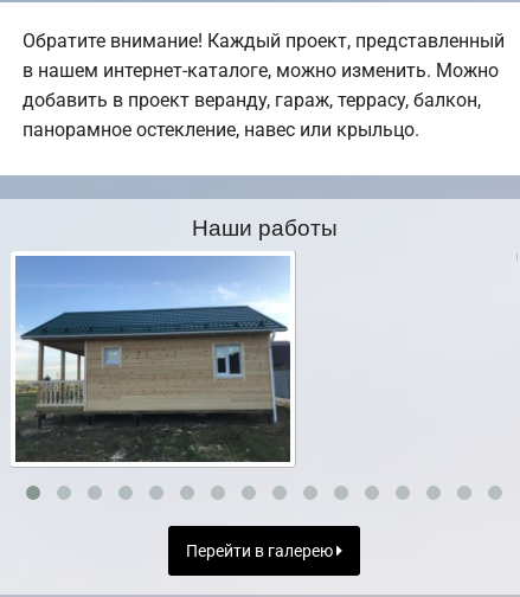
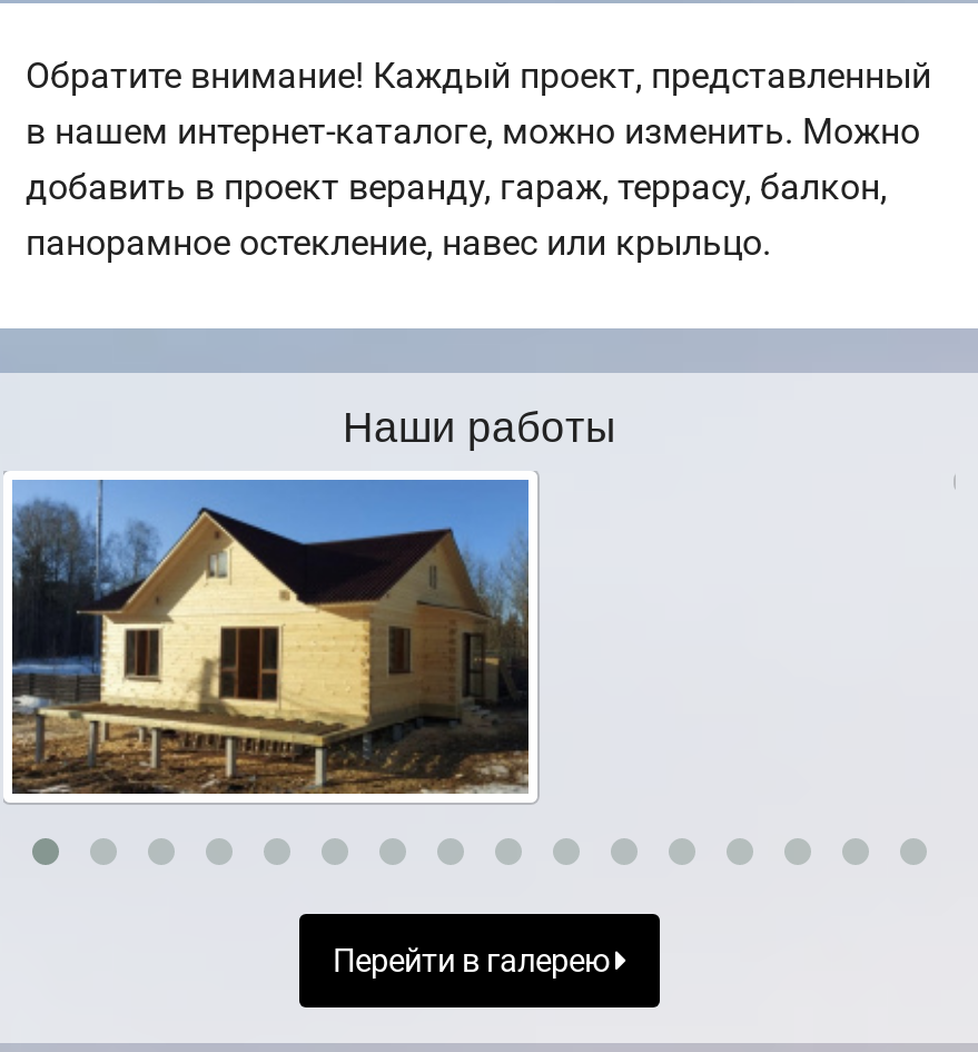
- [image]
+ [image]
